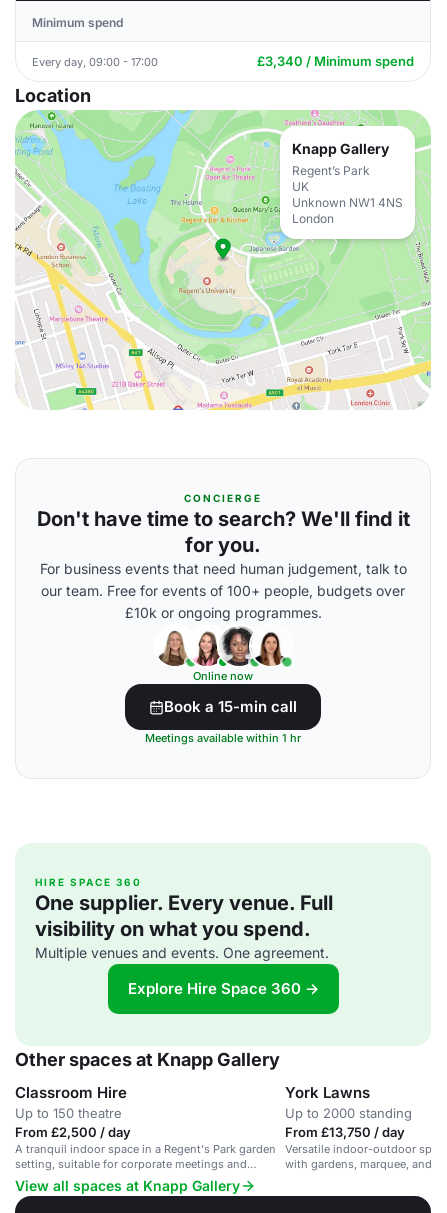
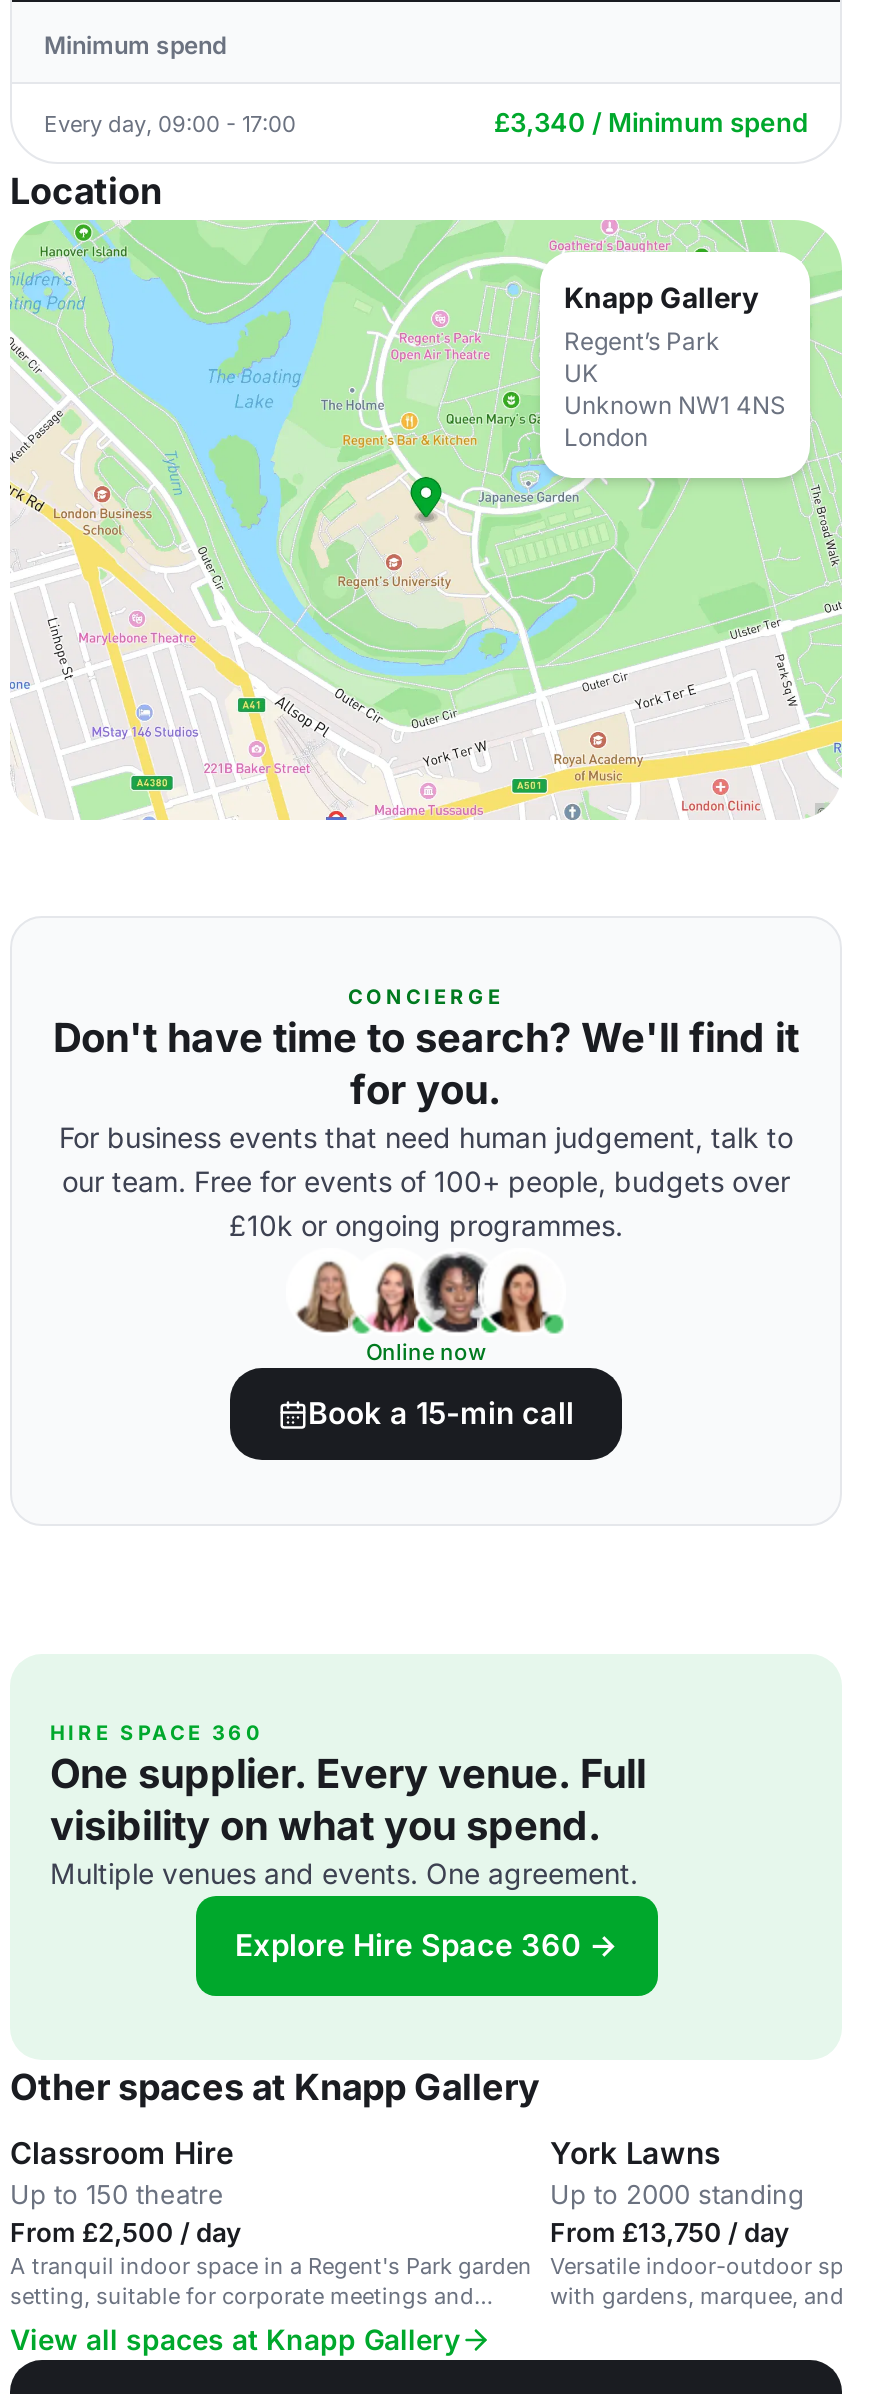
- Meetings available within 1 hr
